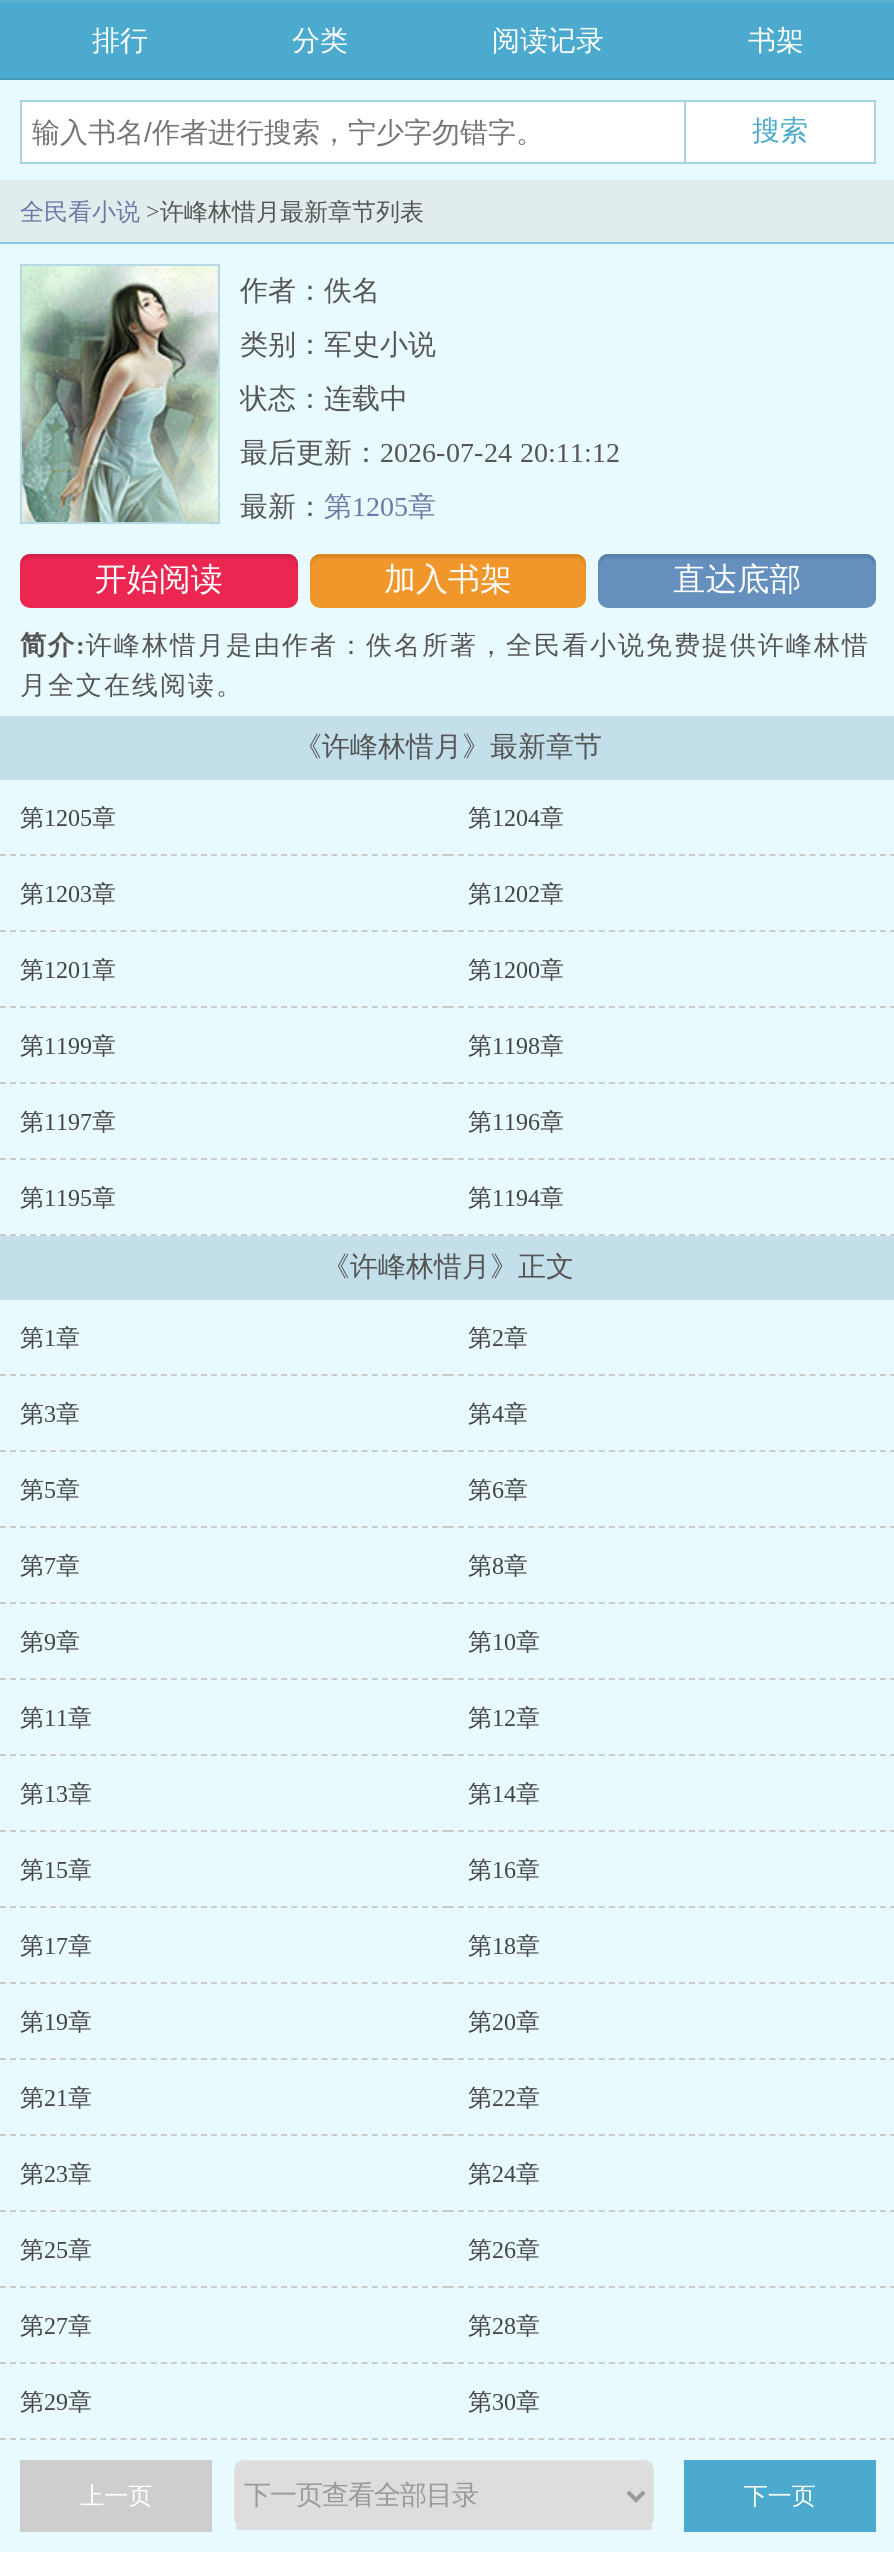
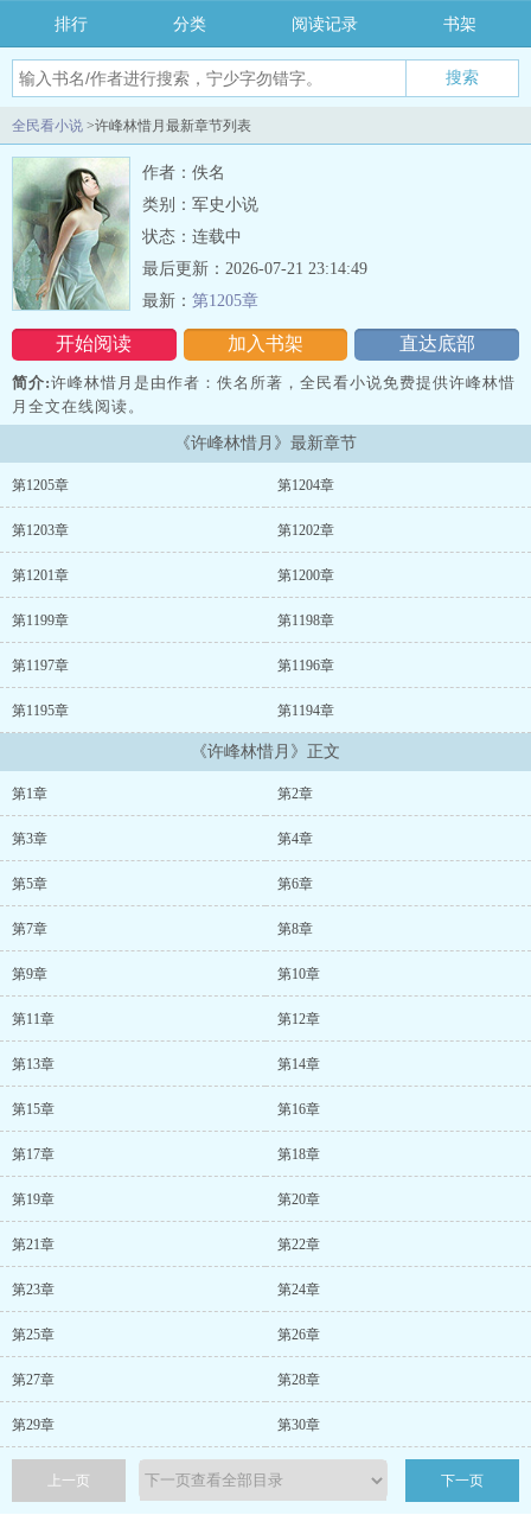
- 最后更新：2026-07-24 20:11:12
+ 最后更新：2026-07-21 23:14:49
